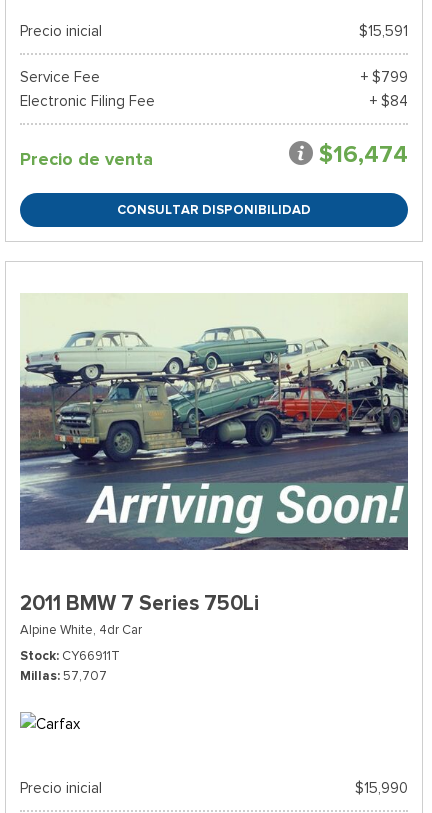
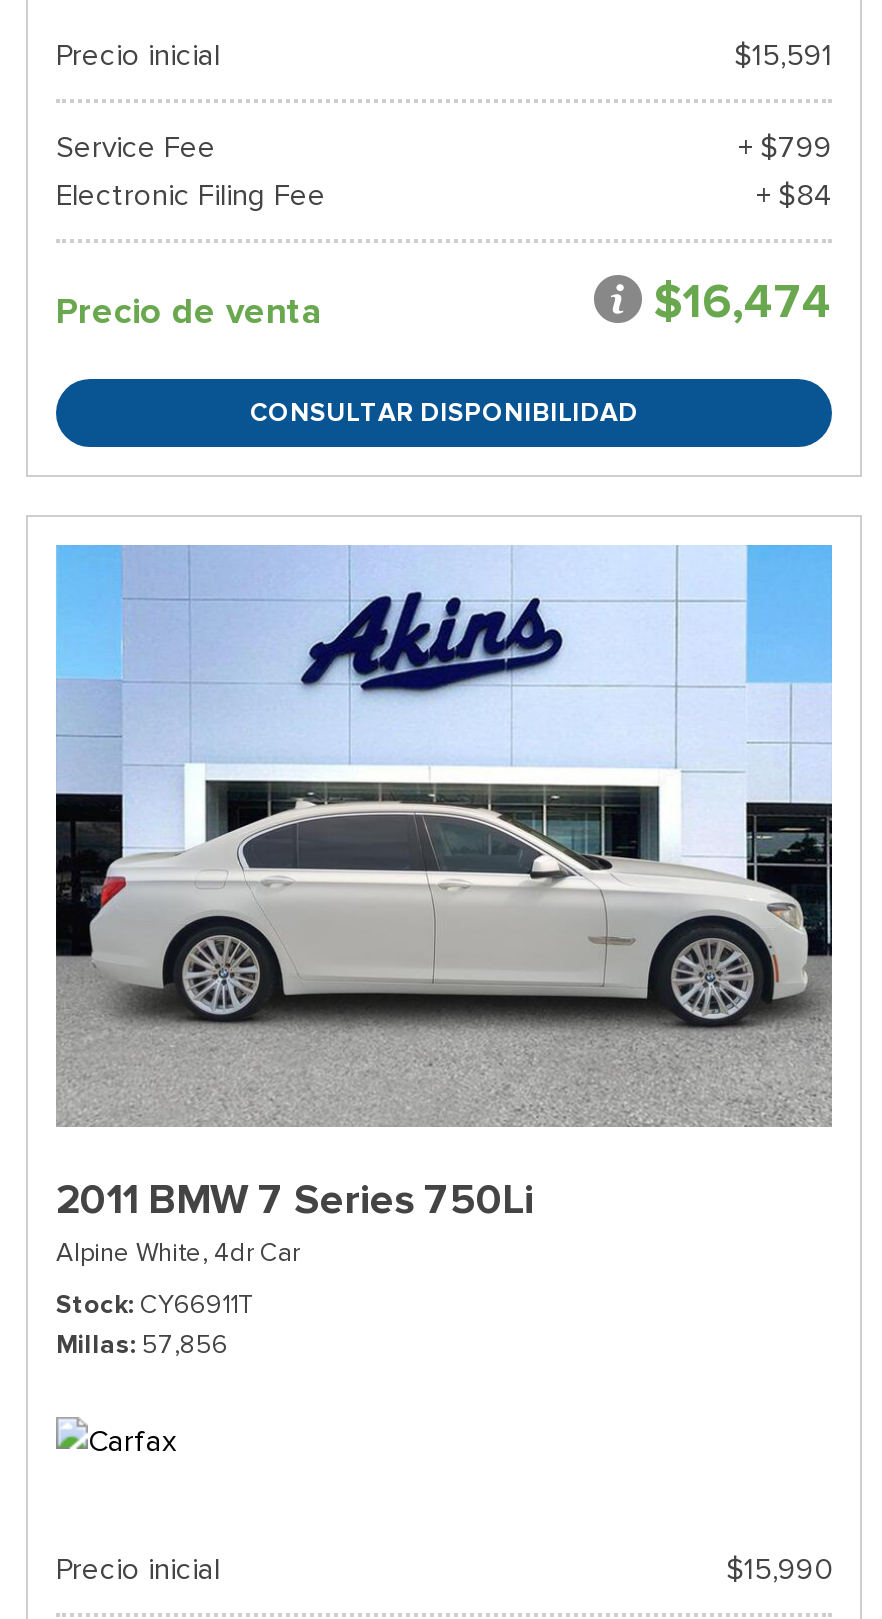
- [image]
+ [image]

- Millas 57,707
+ Millas 57,856
